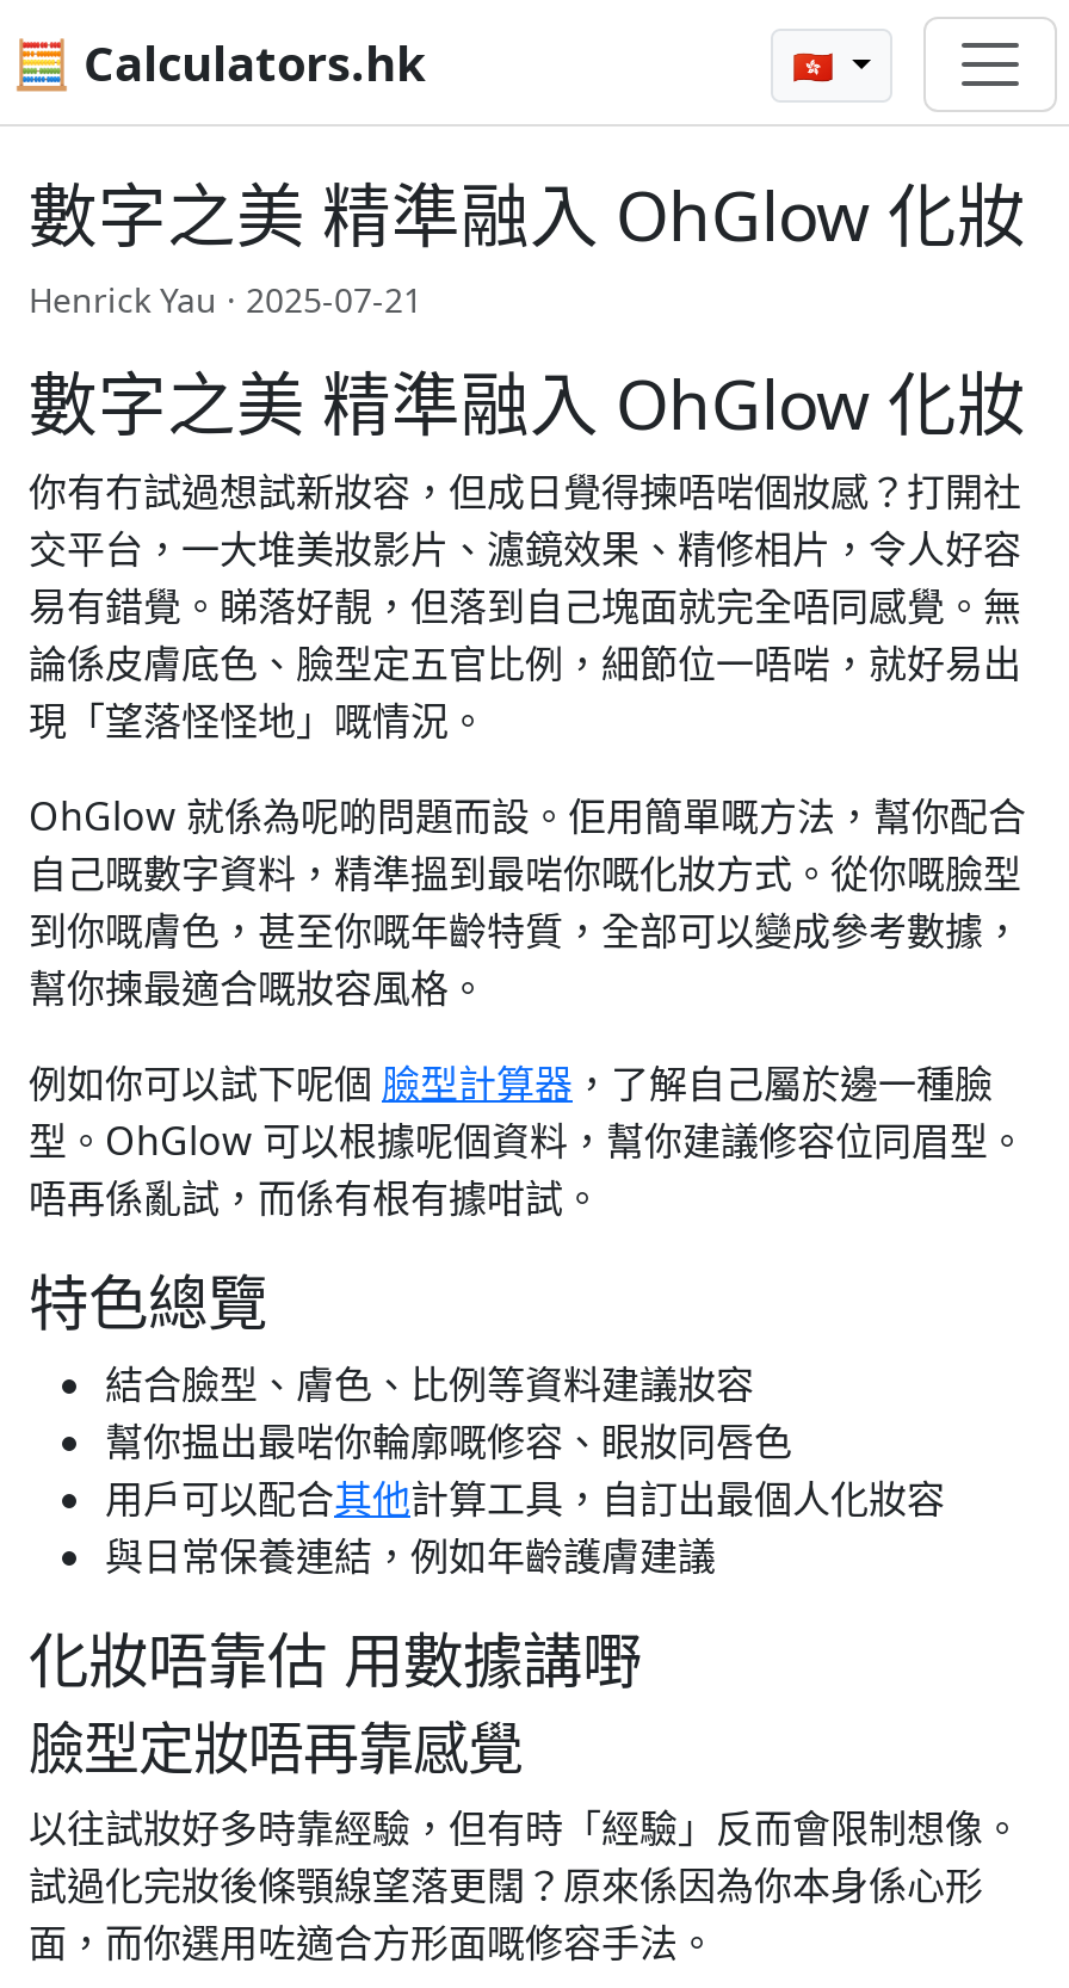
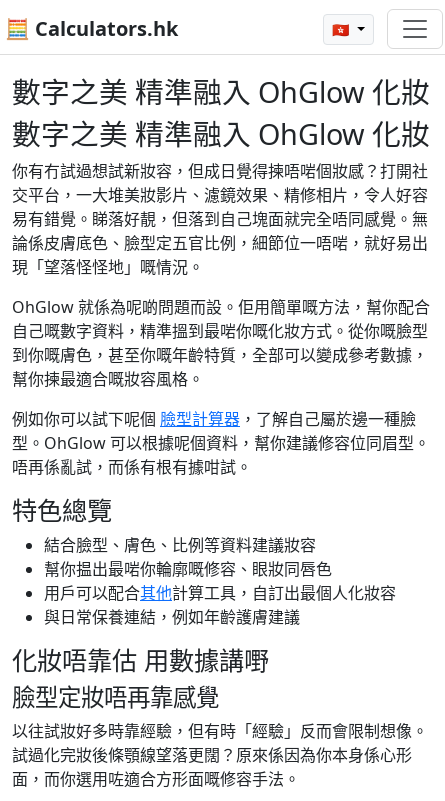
- Henrick Yau · 2025-07-21
